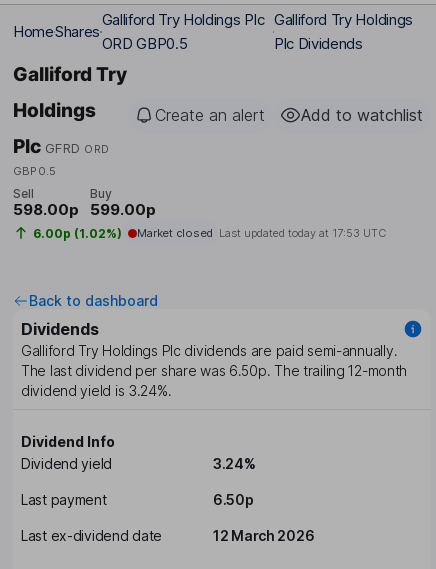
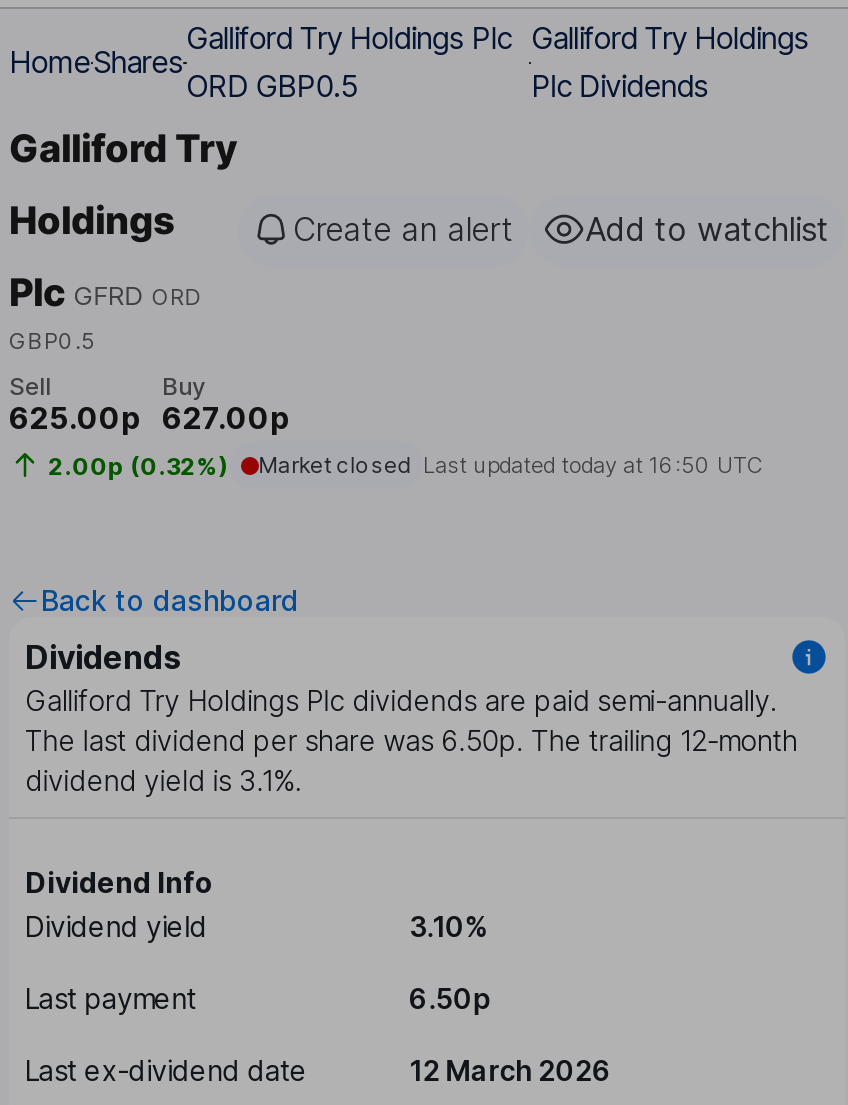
- 598.00p
+ 625.00p

- 599.00p
- 6.00p (1.02%)
- Market closed Last updated today at 17:53 UTC
+ 627.00p
+ 2.00p (0.32%)
+ Market closed Last updated today at 16:50 UTC

- dividend yield is 3.24%.
+ dividend yield is 3.1%.

- 3.24%
+ 3.10%
